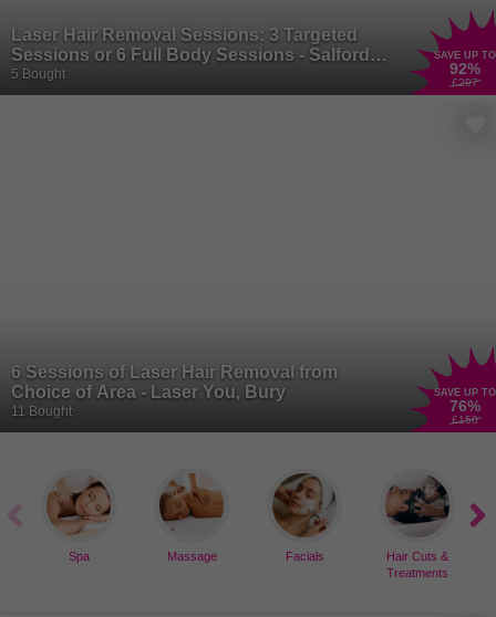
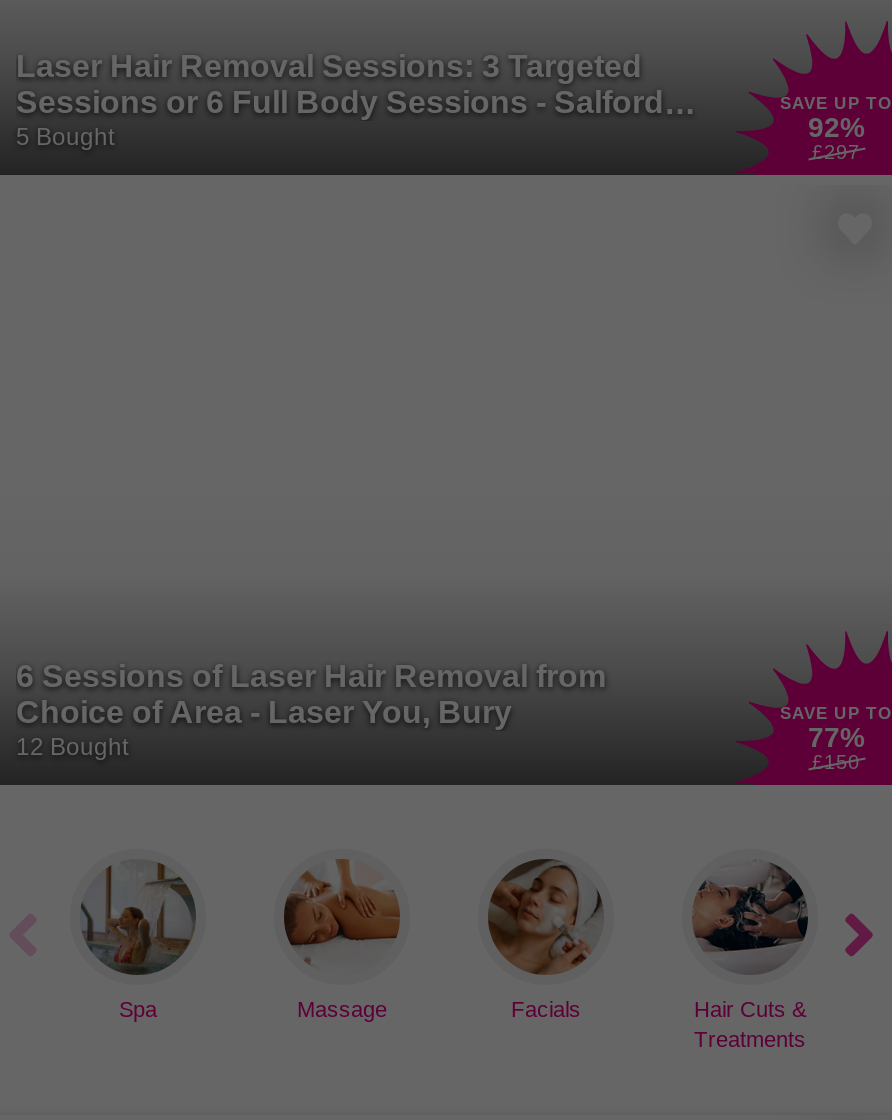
- 76%
+ 77%

- 11 Bought
+ 12 Bought

- [image]
+ [image]
